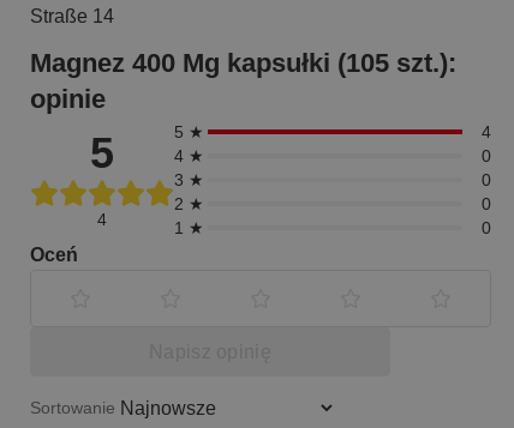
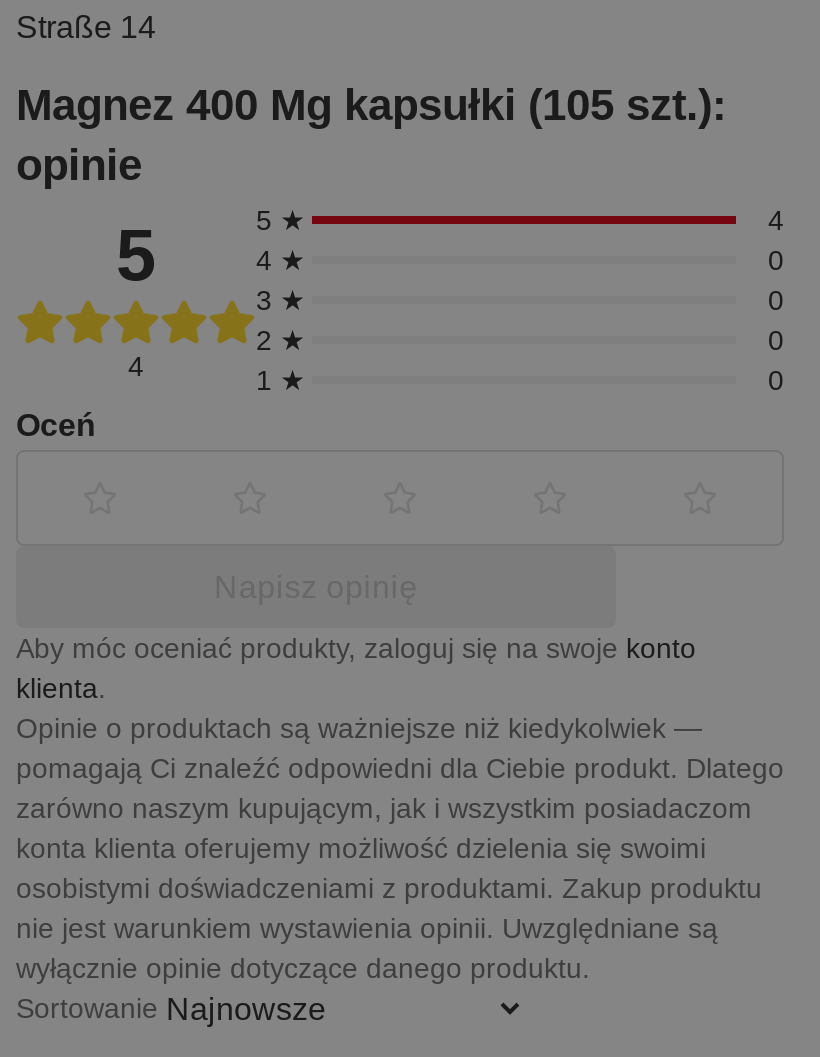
+ Aby móc oceniać produkty, zaloguj się na swoje konto
+ klienta.
+ Opinie o produktach są ważniejsze niż kiedykolwiek —
+ pomagają Ci znaleźć odpowiedni dla Ciebie produkt. Dlatego
+ zarówno naszym kupującym, jak i wszystkim posiadaczom
+ konta klienta oferujemy możliwość dzielenia się swoimi
+ osobistymi doświadczeniami z produktami. Zakup produktu
+ nie jest warunkiem wystawienia opinii. Uwzględniane są
+ wyłącznie opinie dotyczące danego produktu.
